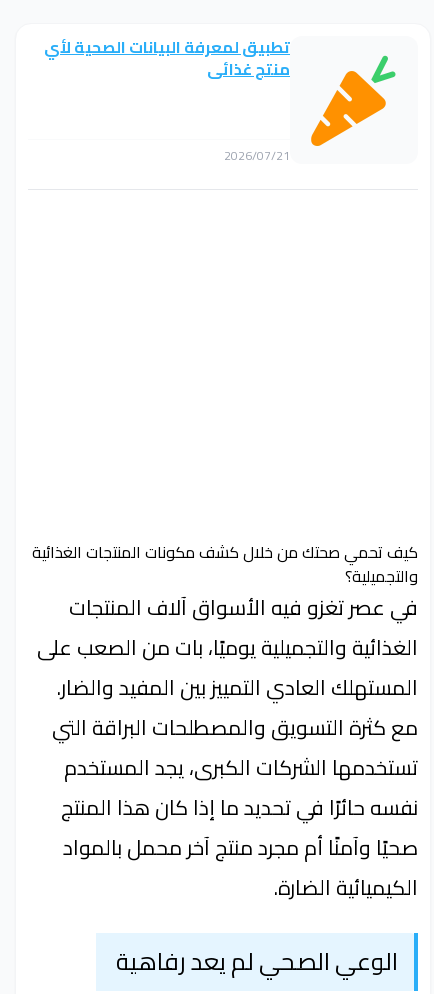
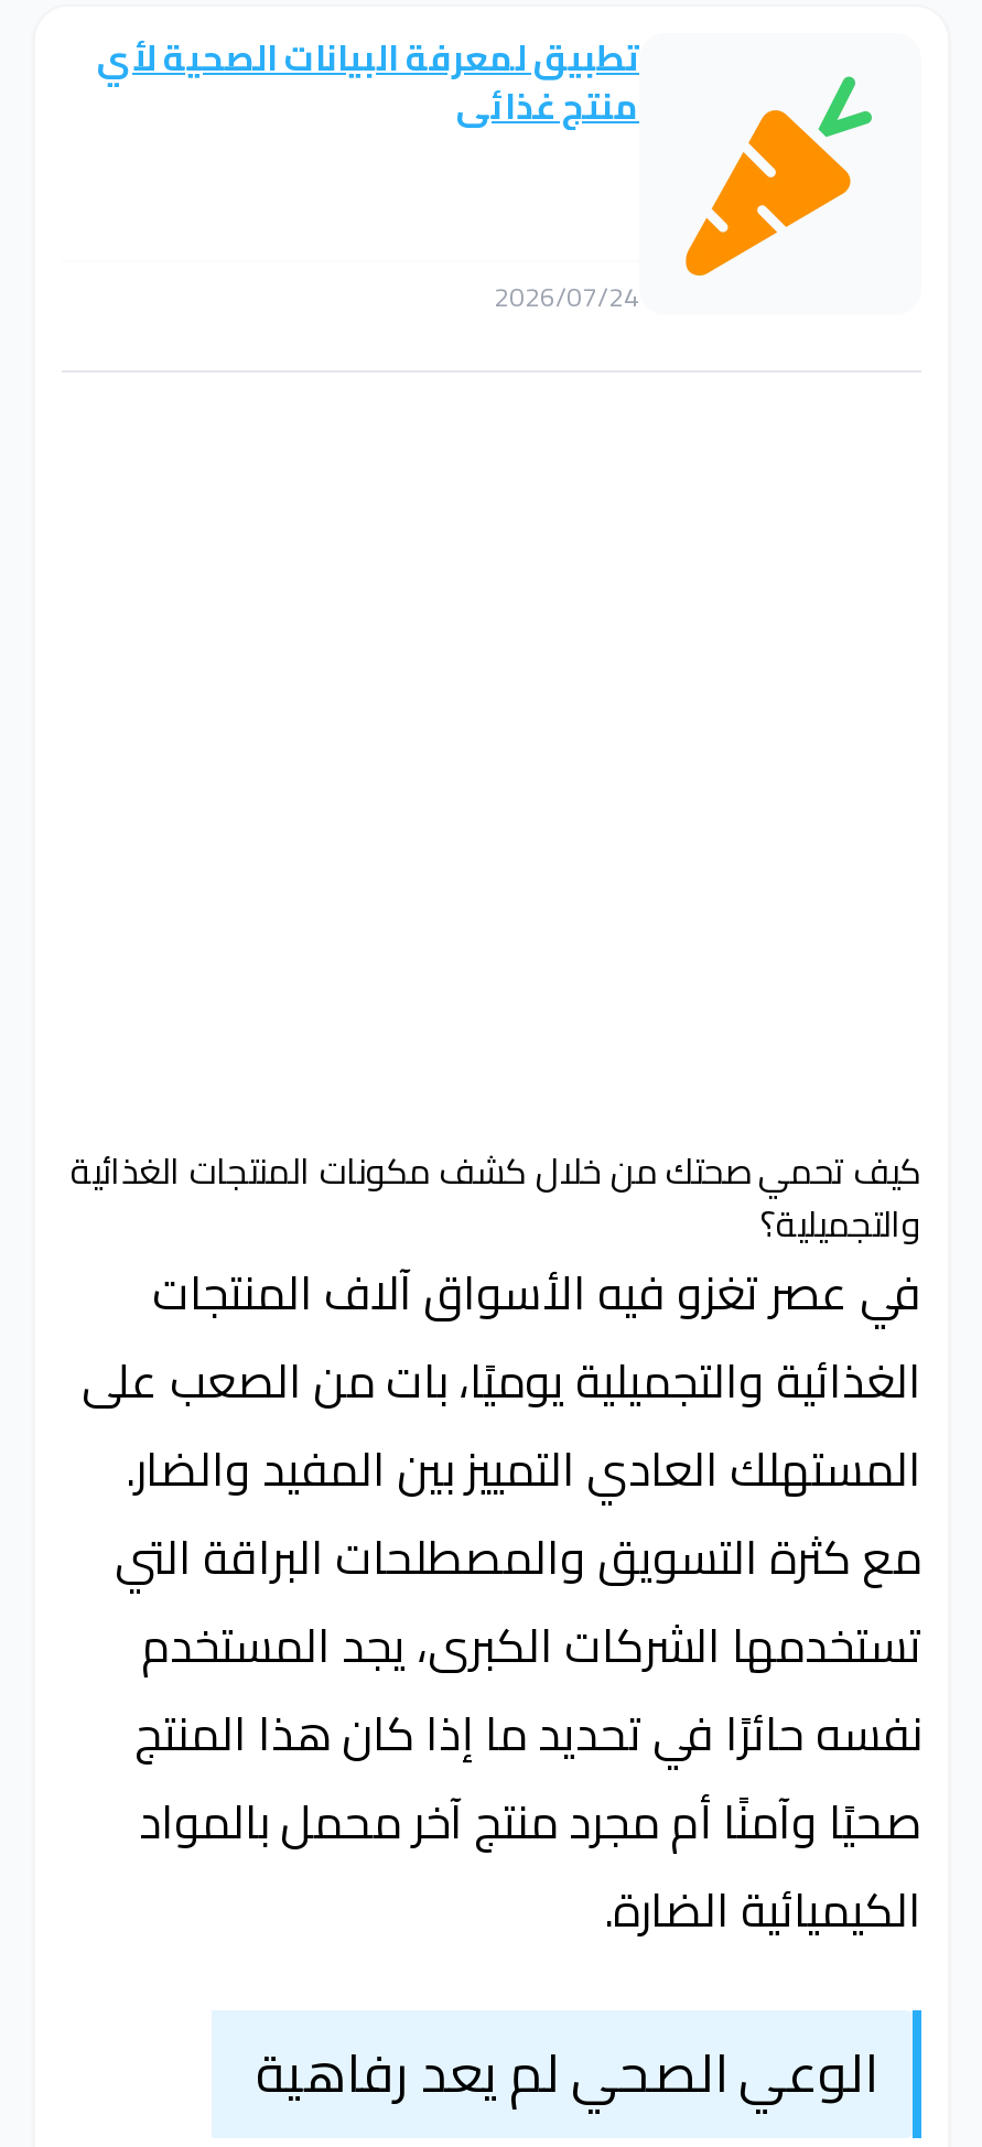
- 2026/07/21
+ 2026/07/24
